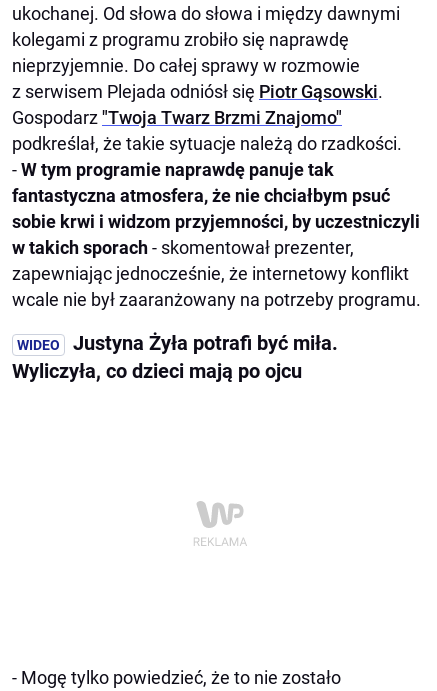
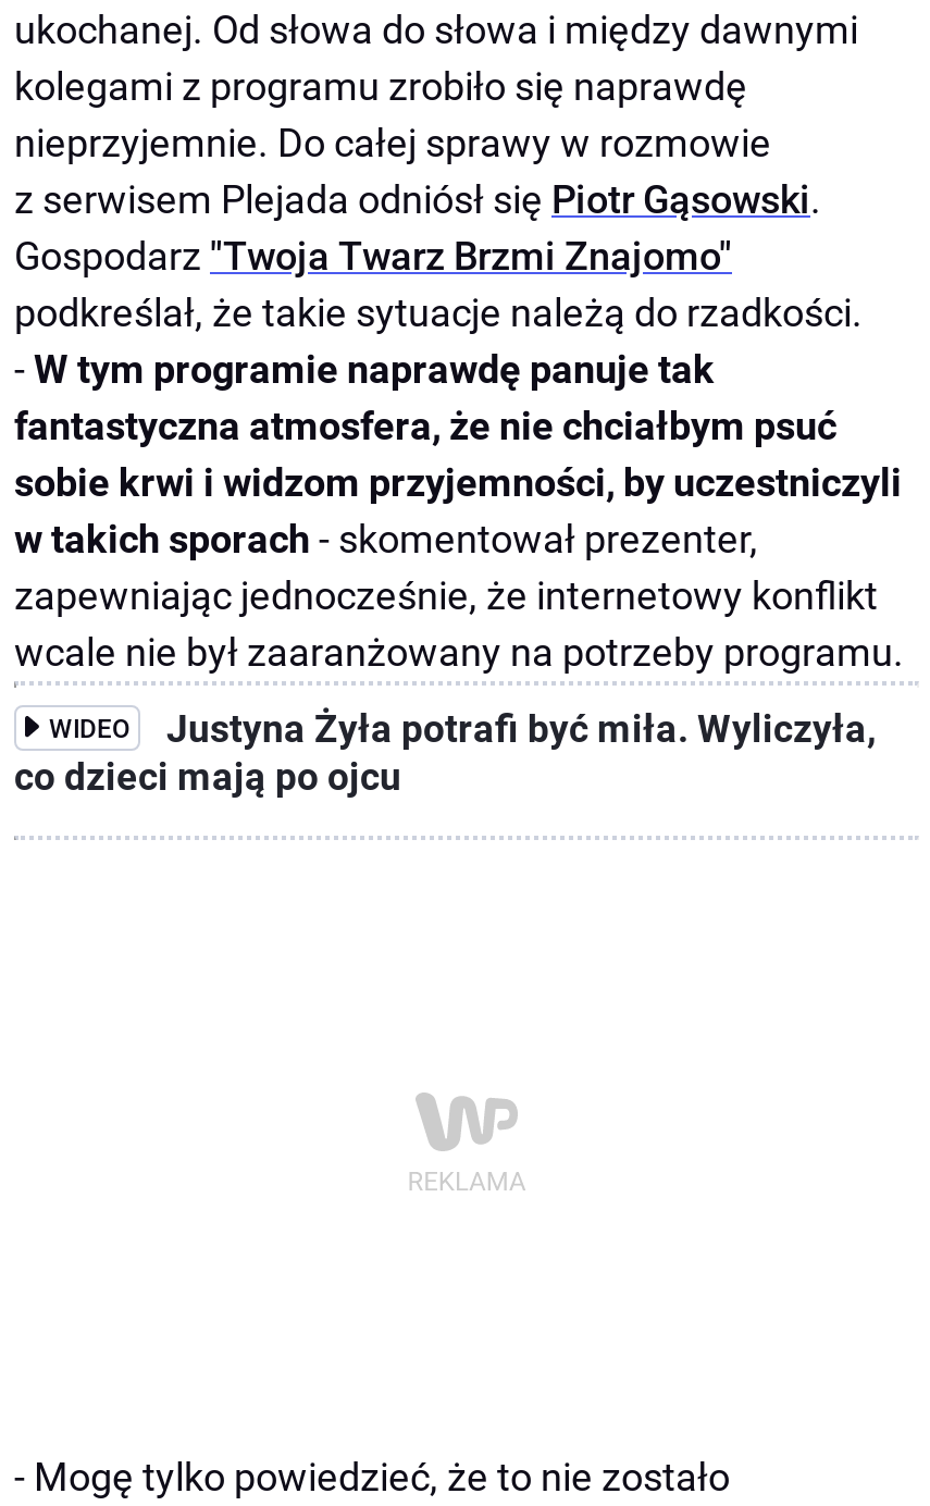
- Justyna Żyła potrafi być miła.
- Wyliczyła, co dzieci mają po ojcu
+ WIDEO
+ Justyna Żyła potrafi być miła. Wyliczyła,
+ co dzieci mają po ojcu
